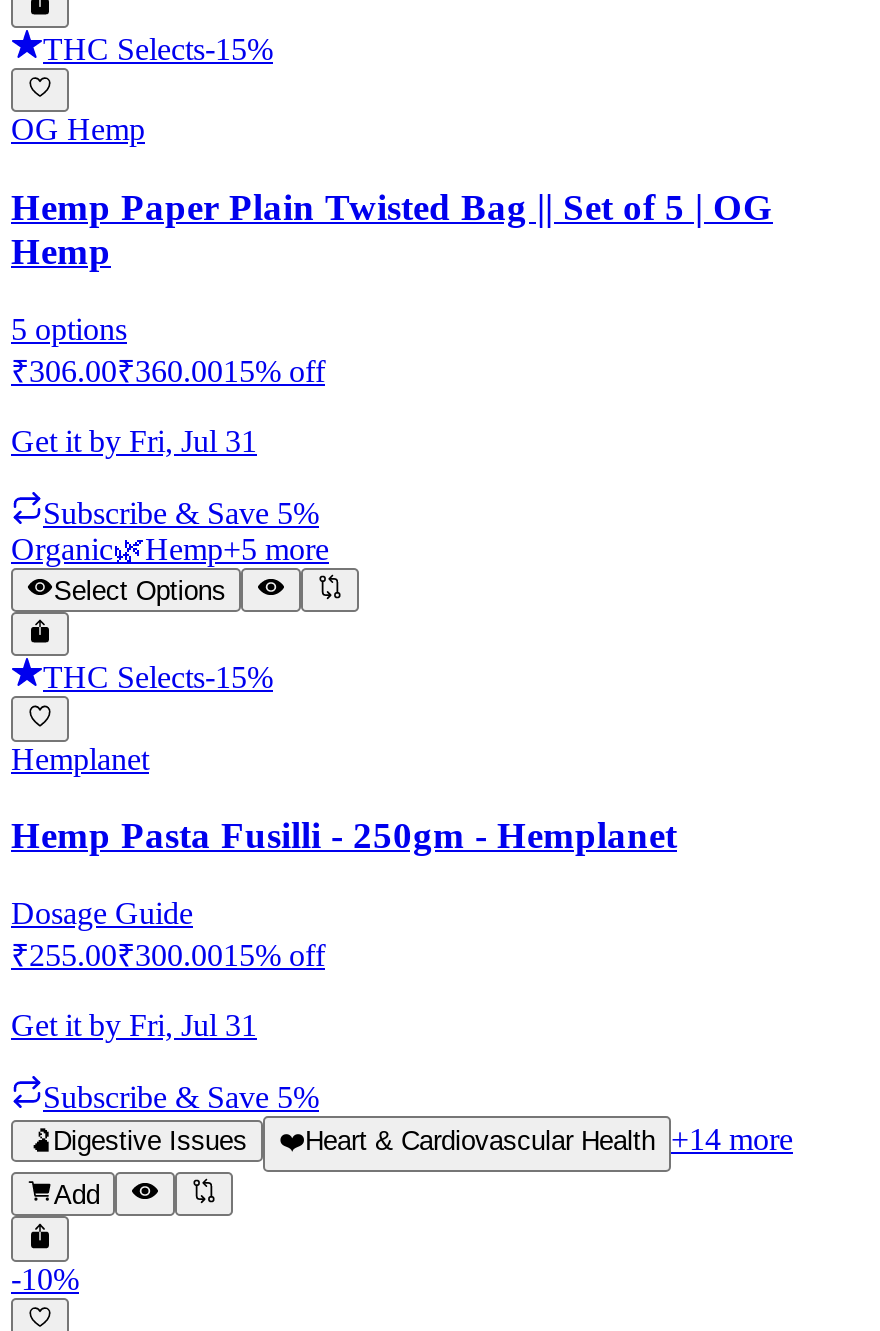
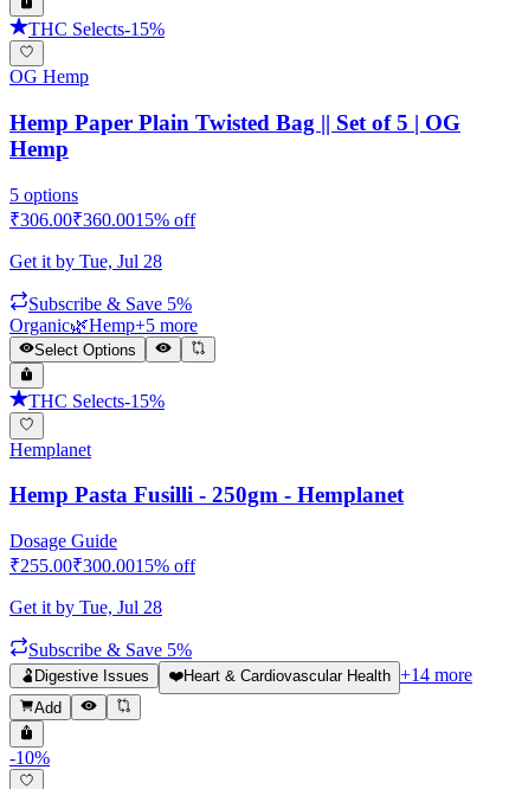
- Get it by Fri, Jul 31
+ Get it by Tue, Jul 28

- Get it by Fri, Jul 31
+ Get it by Tue, Jul 28
